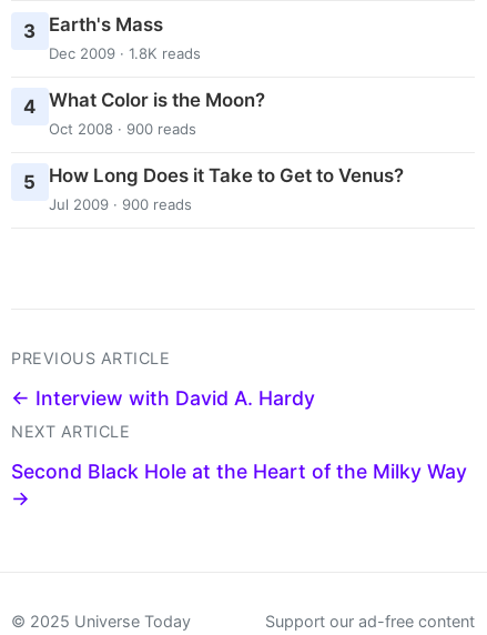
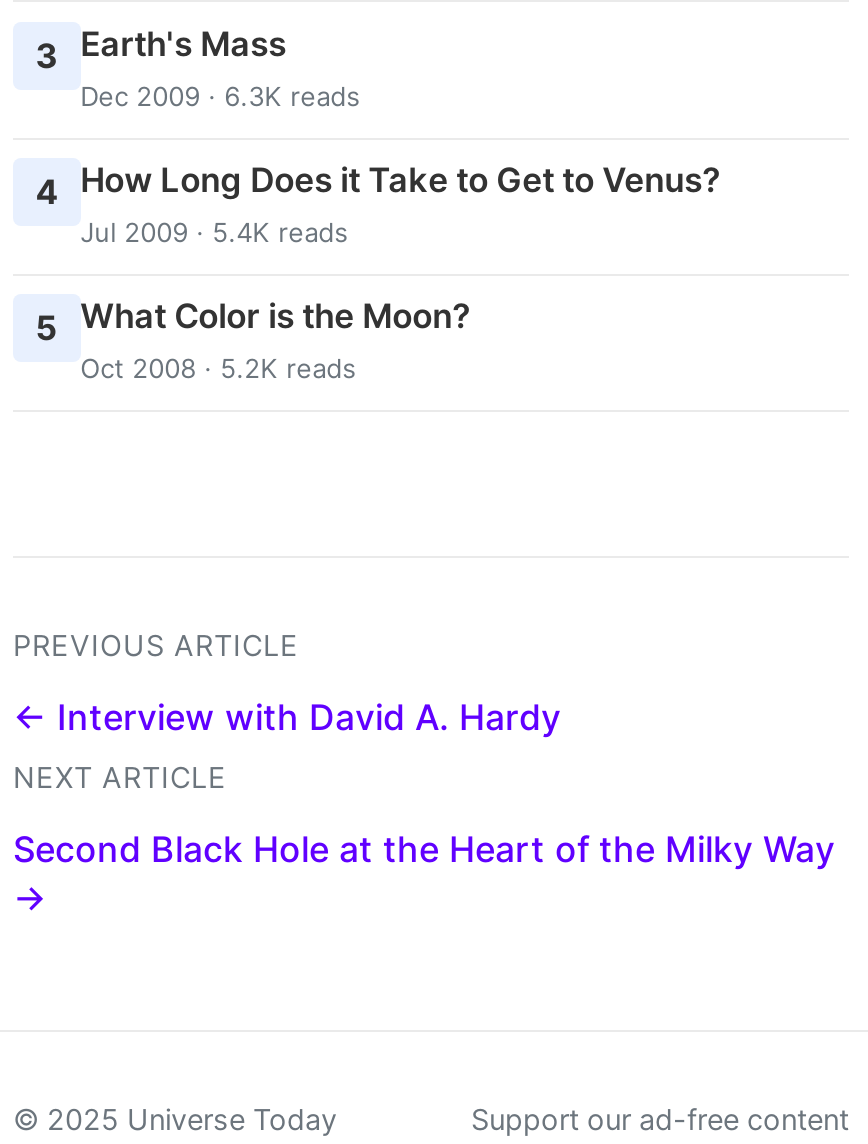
- Dec 2009 · 1.8K reads
+ Dec 2009 · 6.3K reads

- 4 What Color is the Moon?
- Oct 2008 · 900 reads
+ 4 How Long Does it Take to Get to Venus?
+ Jul 2009 · 5.4K reads

- 5 How Long Does it Take to Get to Venus?
- Jul 2009 · 900 reads
+ 5 What Color is the Moon?
+ Oct 2008 · 5.2K reads
